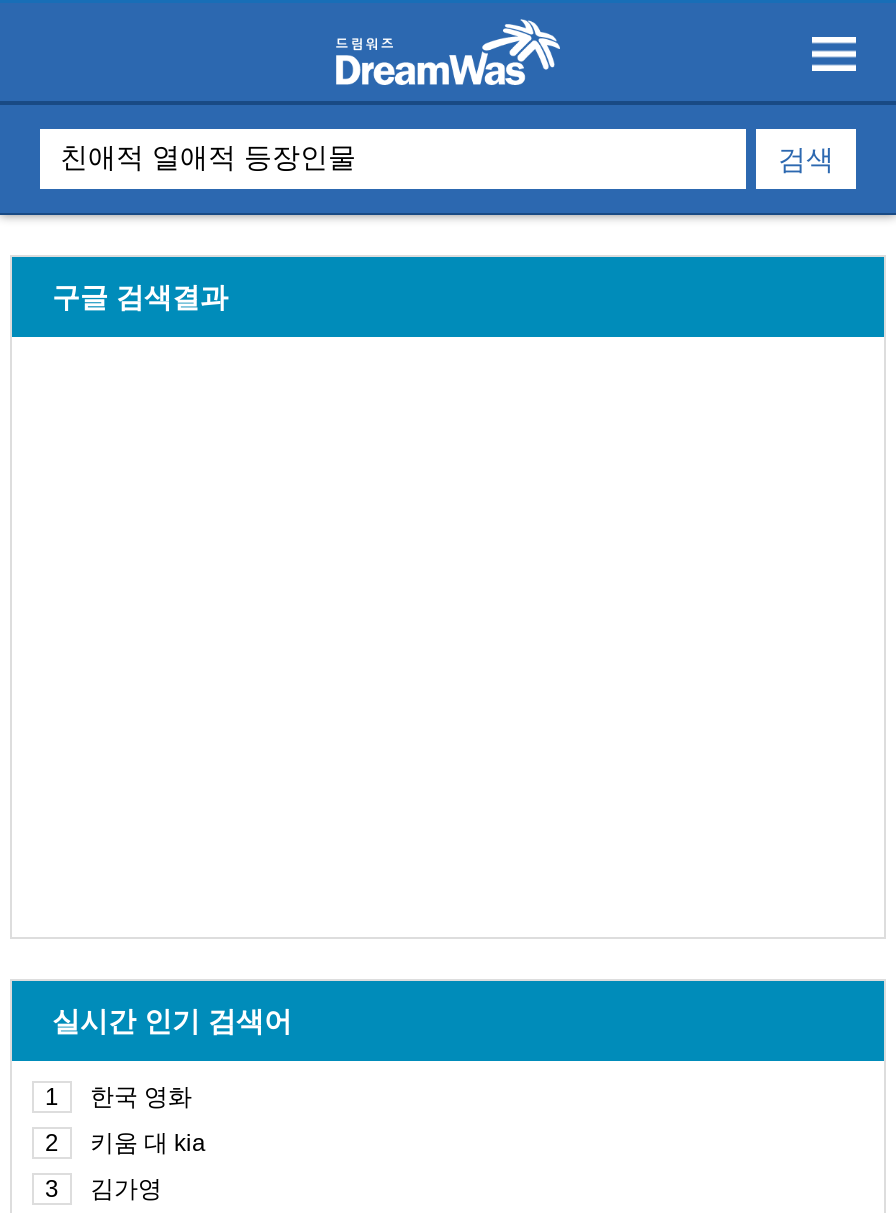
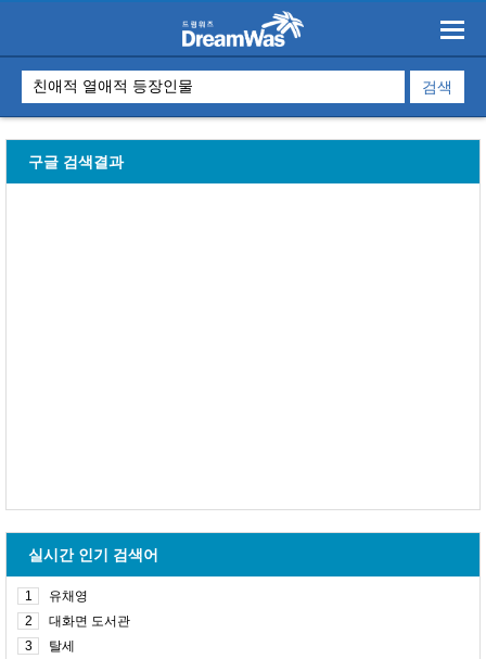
- 한국 영화
+ 유채영

- 키움 대 kia
+ 대화면 도서관

- 김가영
+ 탈세
